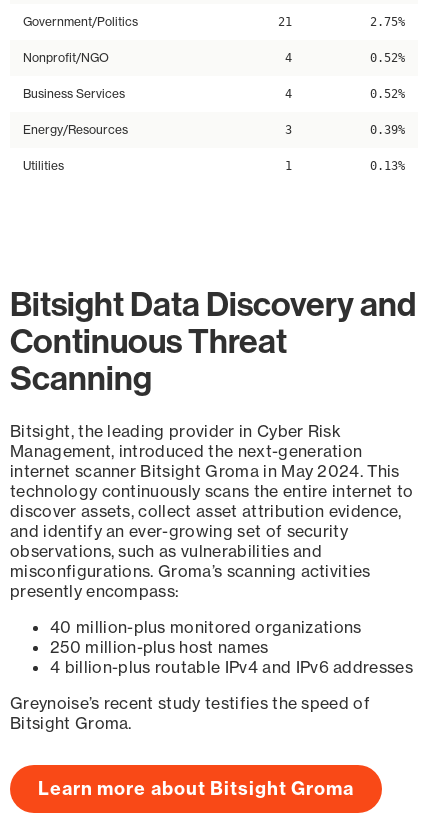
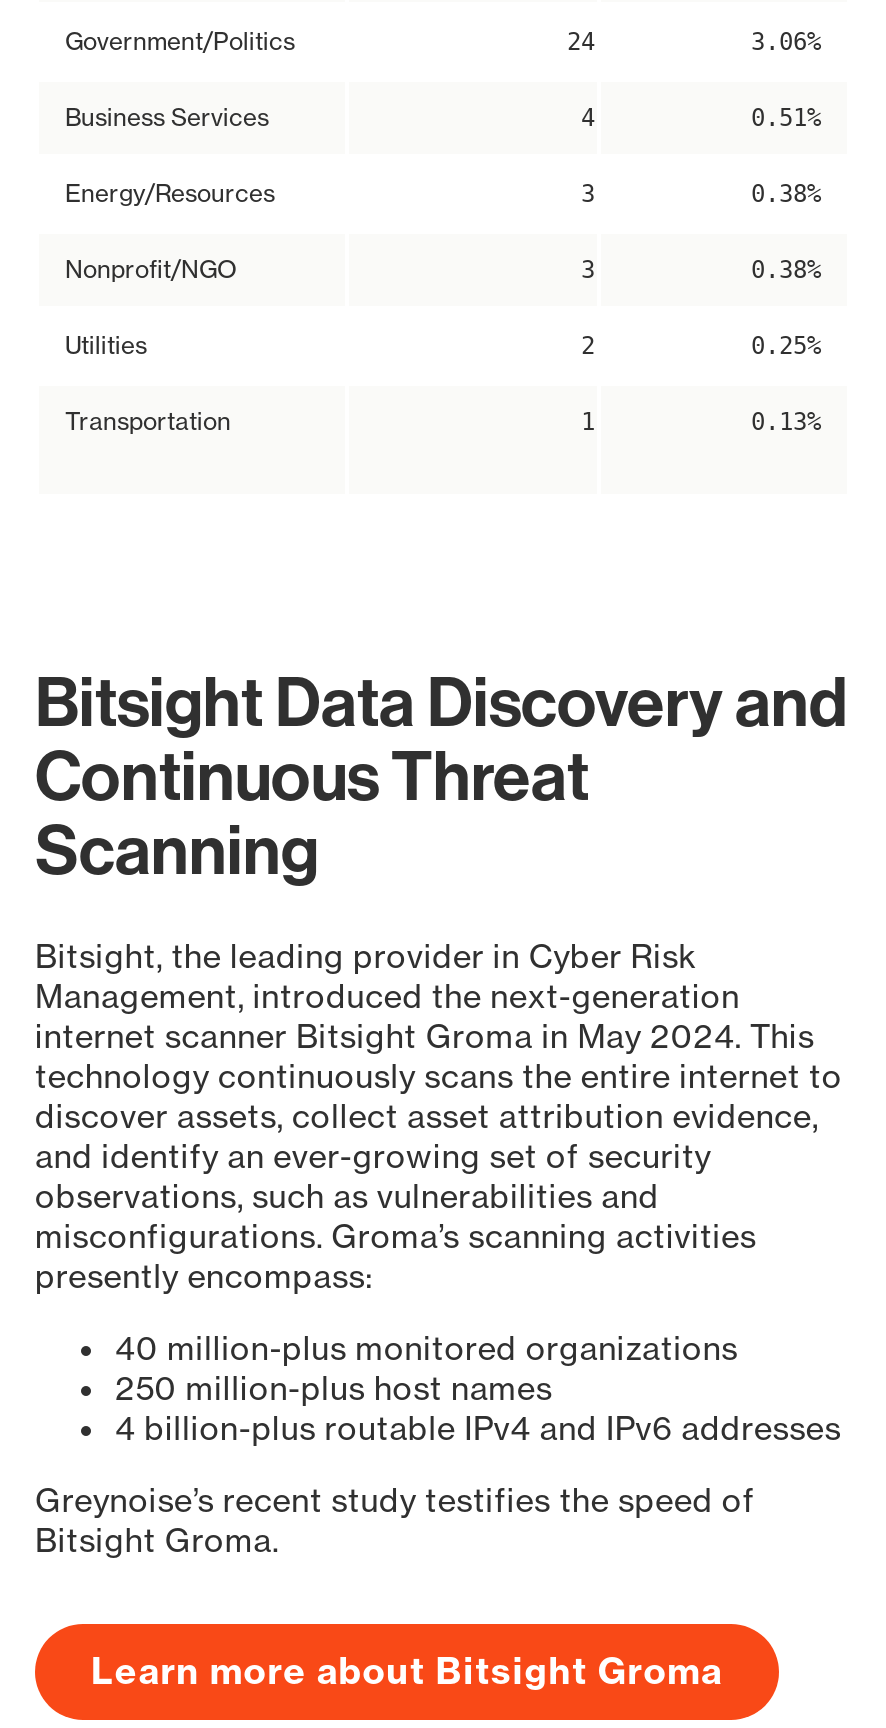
- 21
- 2.75%
- 4
- 0.52%
+ 24
+ 3.06%

moved down: Nonprofit/NGO

moved up: Business Services | 4 | Energy/Resources | 3

- 0.52%
+ 0.51%

- 0.39%
+ 0.38%
+ 3
+ 0.38%

+ 2
+ 0.25%
+ Transportation
